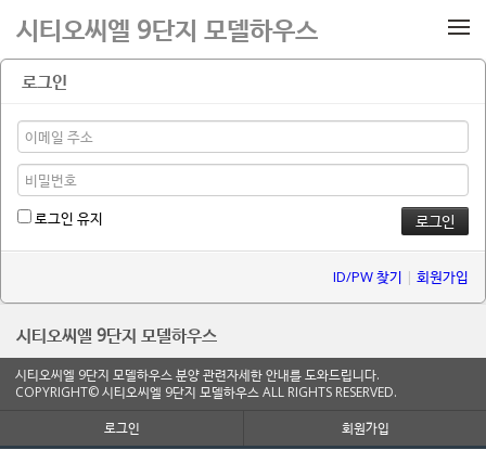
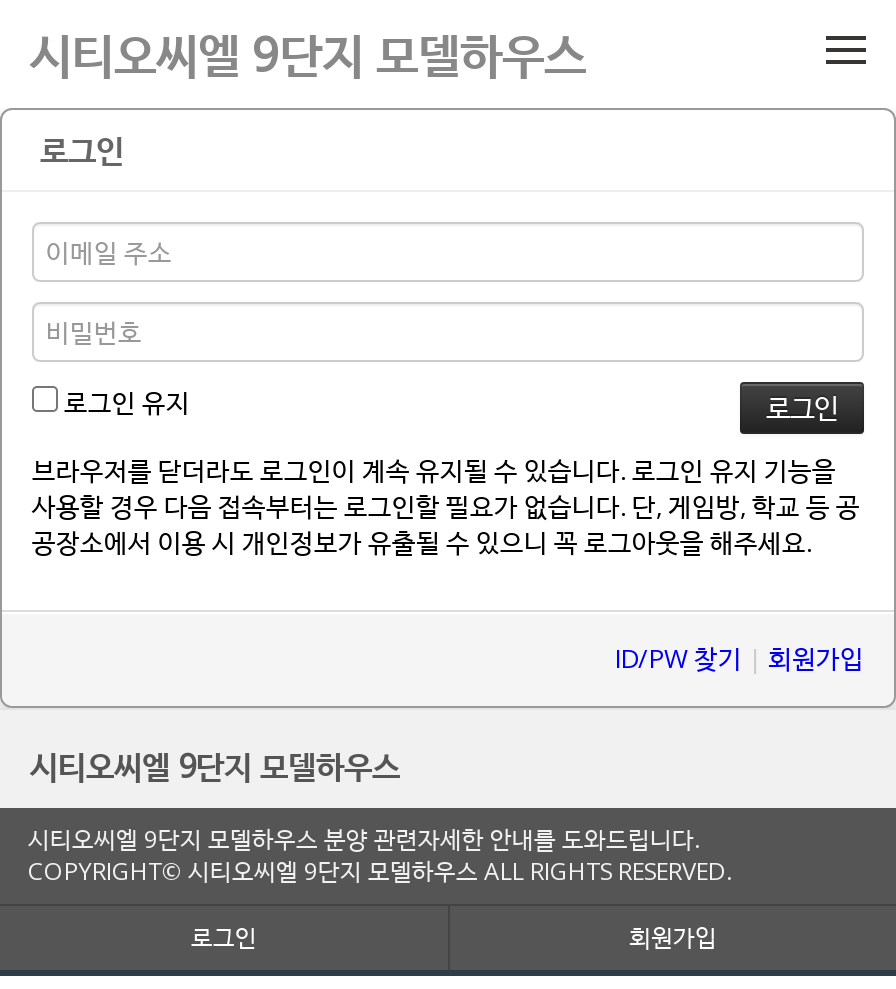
+ 브라우저를 닫더라도 로그인이 계속 유지될 수 있습니다. 로그인 유지 기능을
+ 사용할 경우 다음 접속부터는 로그인할 필요가 없습니다. 단, 게임방, 학교 등 공
+ 공장소에서 이용 시 개인정보가 유출될 수 있으니 꼭 로그아웃을 해주세요.
